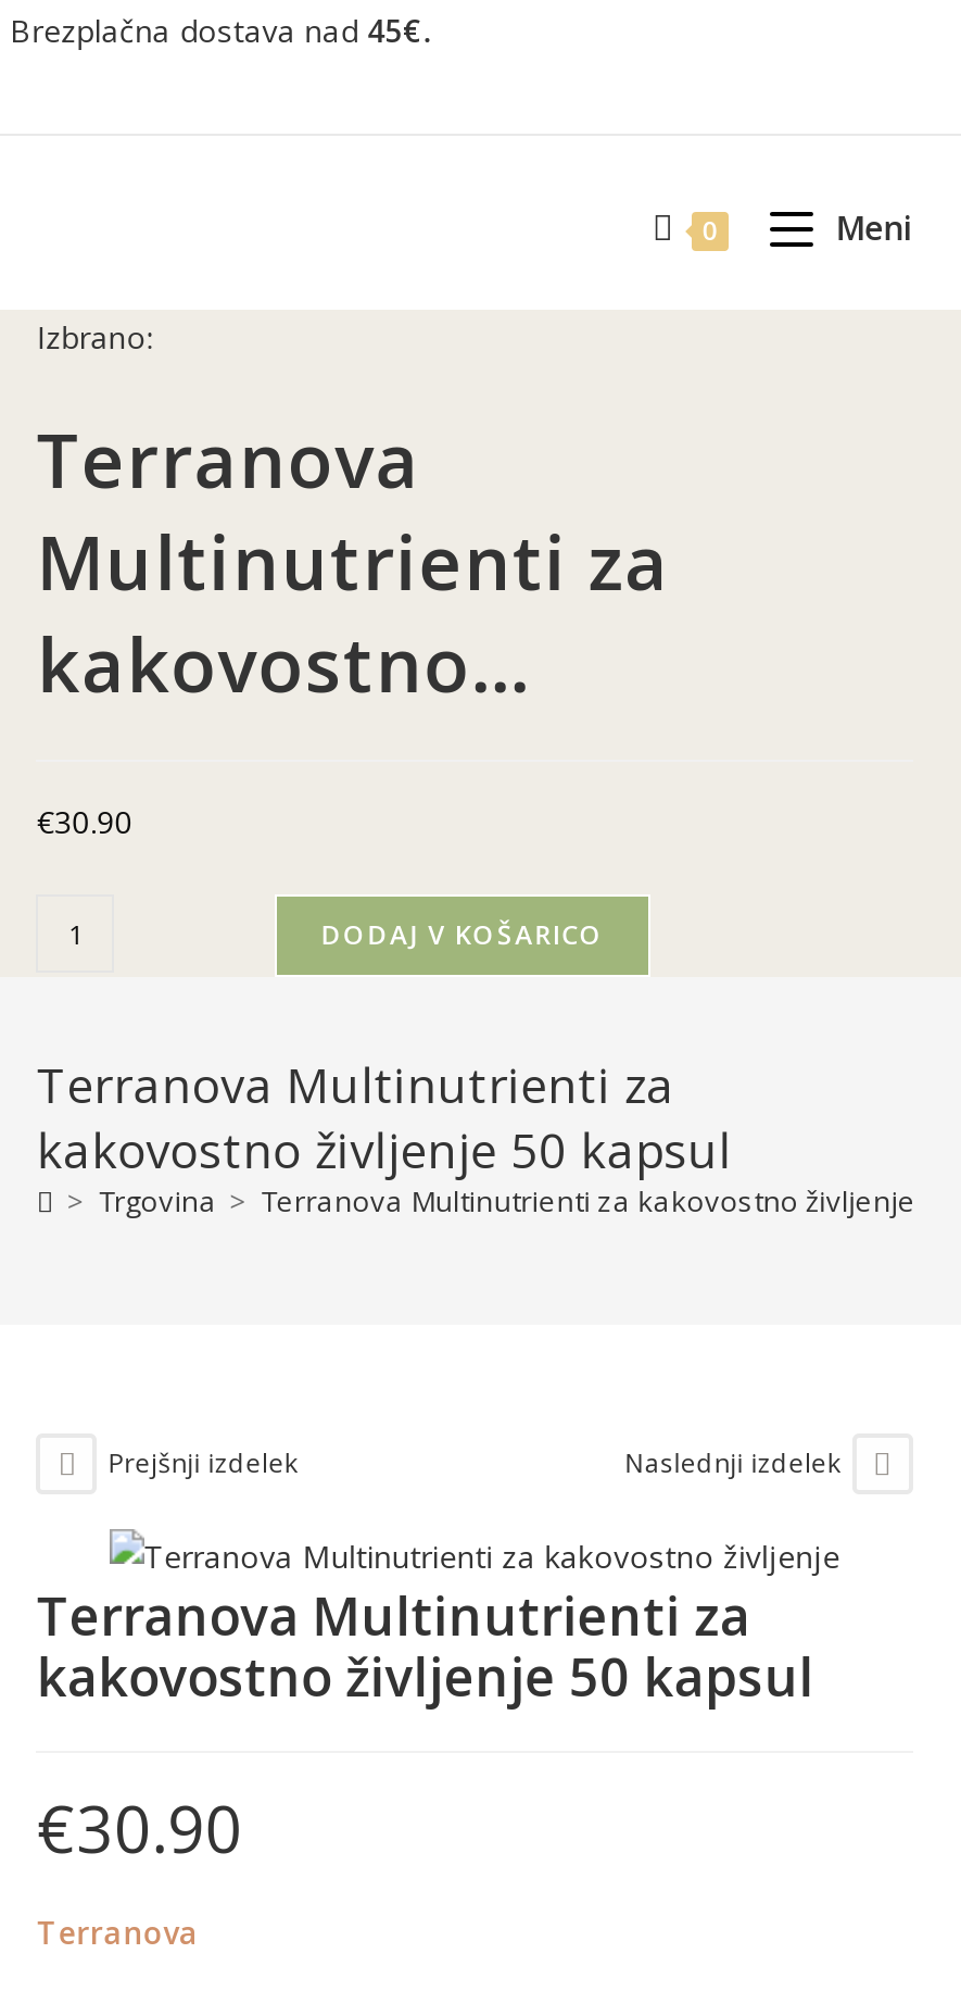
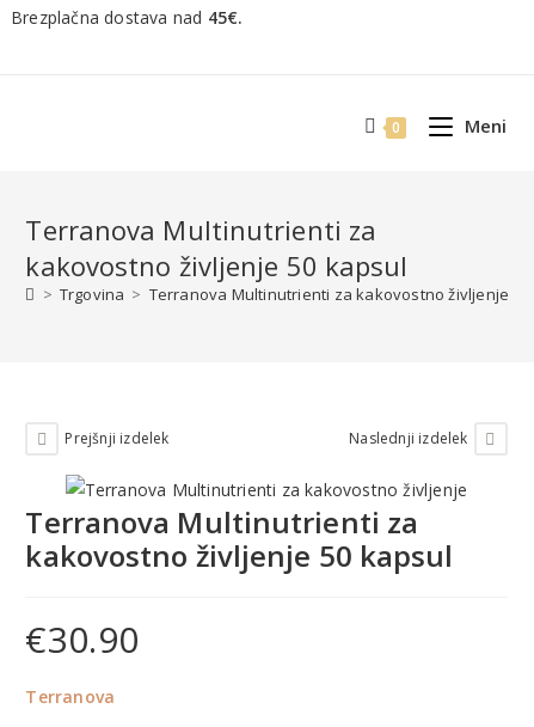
- Izbrano:
- Terranova
- Multinutrienti za
- kakovostno…
- €30.90
- DODAJ V KOŠARICO
